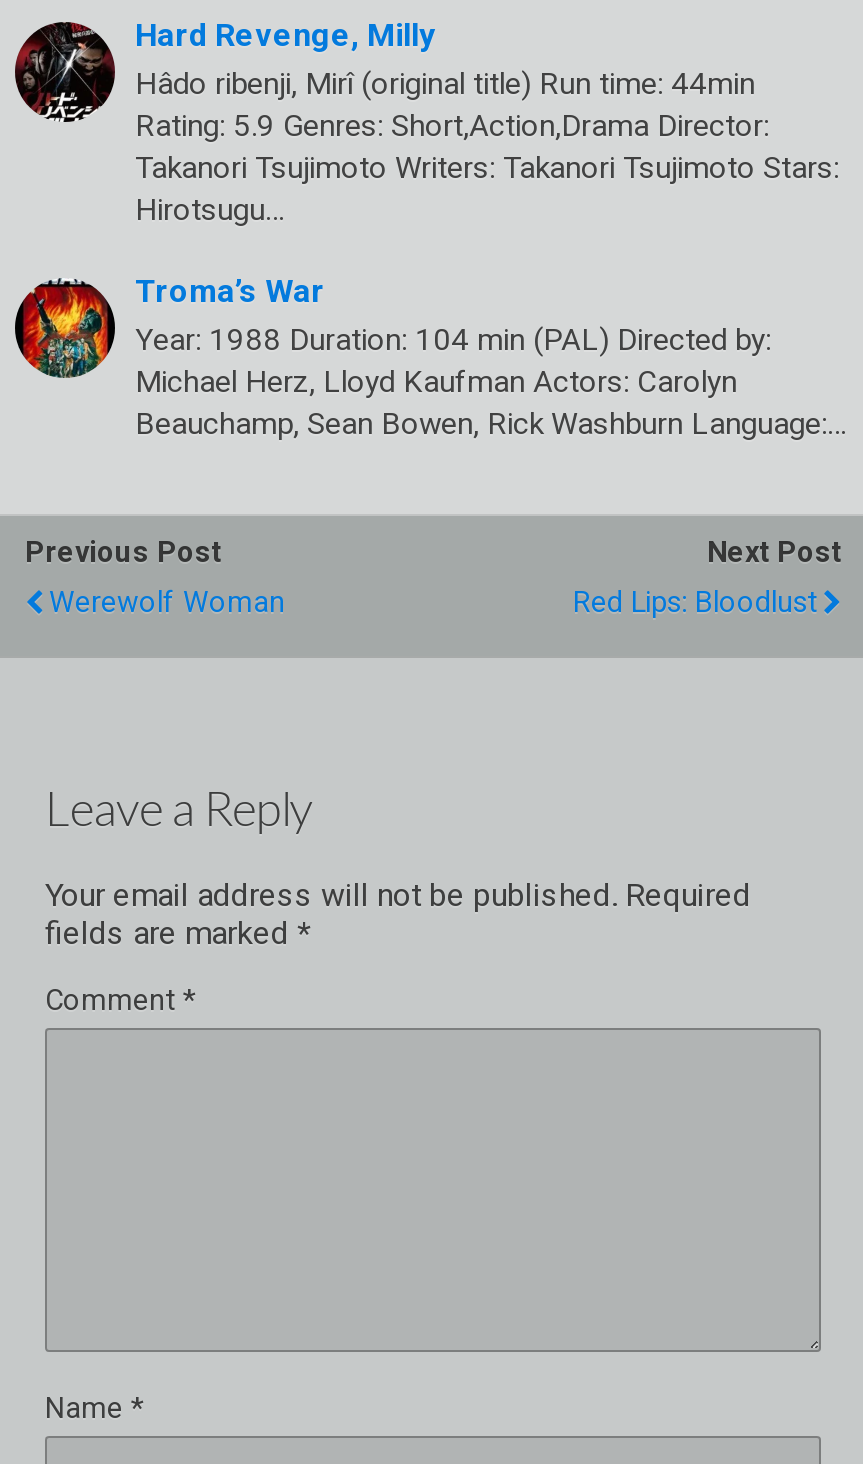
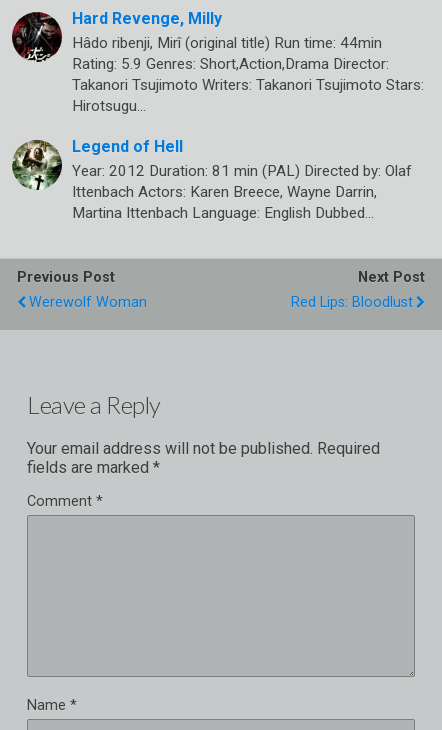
- [image]
- Troma’s War
- Year: 1988 Duration: 104 min (PAL) Directed by:
- Michael Herz, Lloyd Kaufman Actors: Carolyn
- Beauchamp, Sean Bowen, Rick Washburn Language:…
+ [image]
+ Legend of Hell
+ Year: 2012 Duration: 81 min (PAL) Directed by: Olaf
+ Ittenbach Actors: Karen Breece, Wayne Darrin,
+ Martina Ittenbach Language: English Dubbed…
